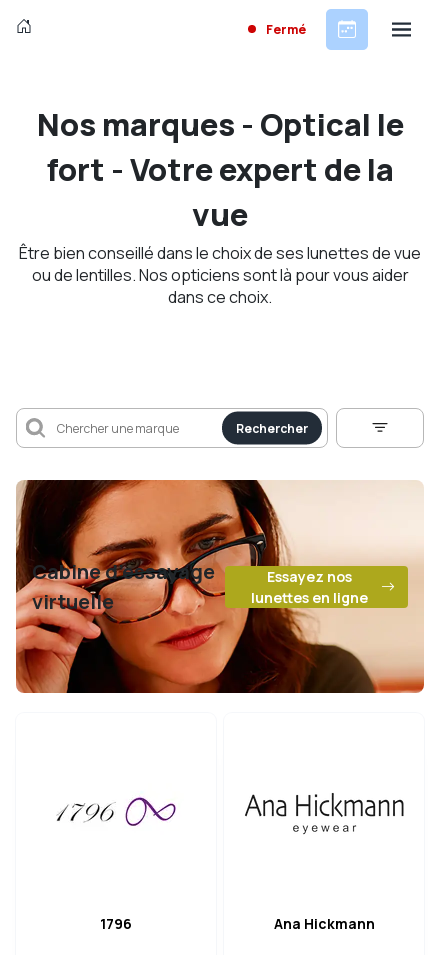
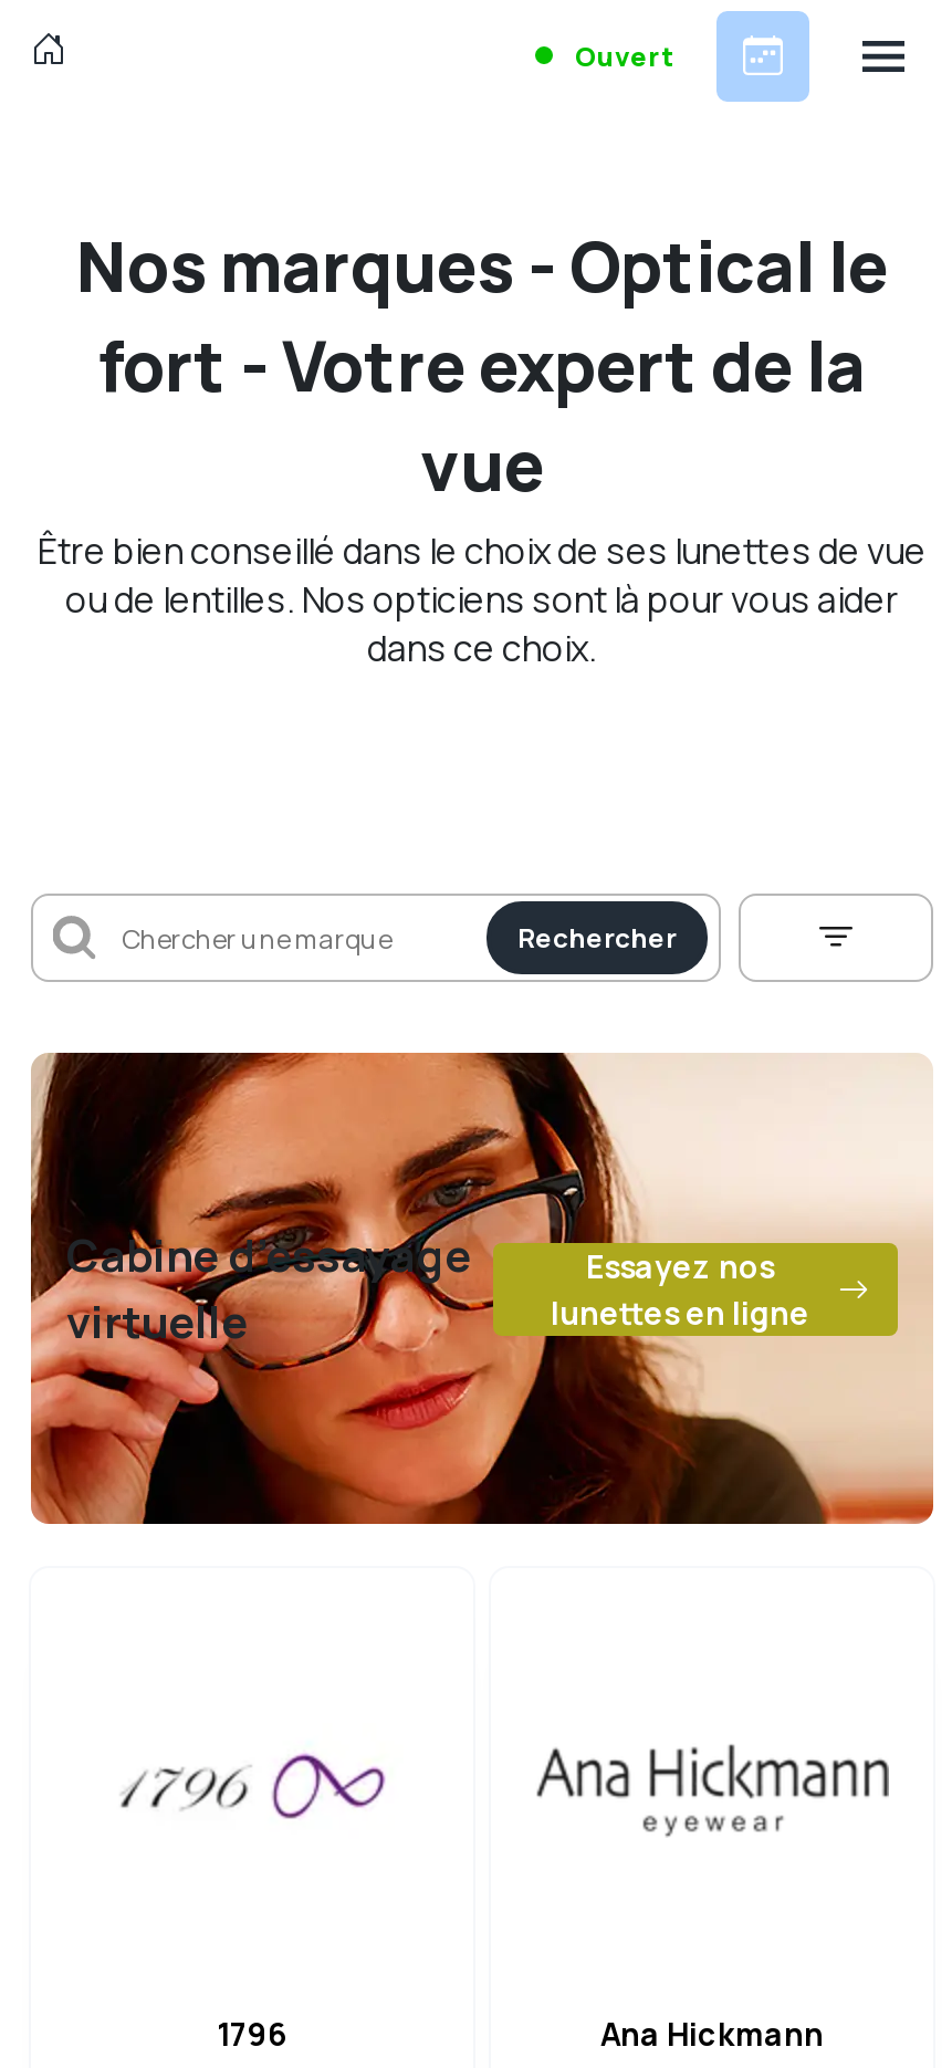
- Fermé
+ Ouvert
